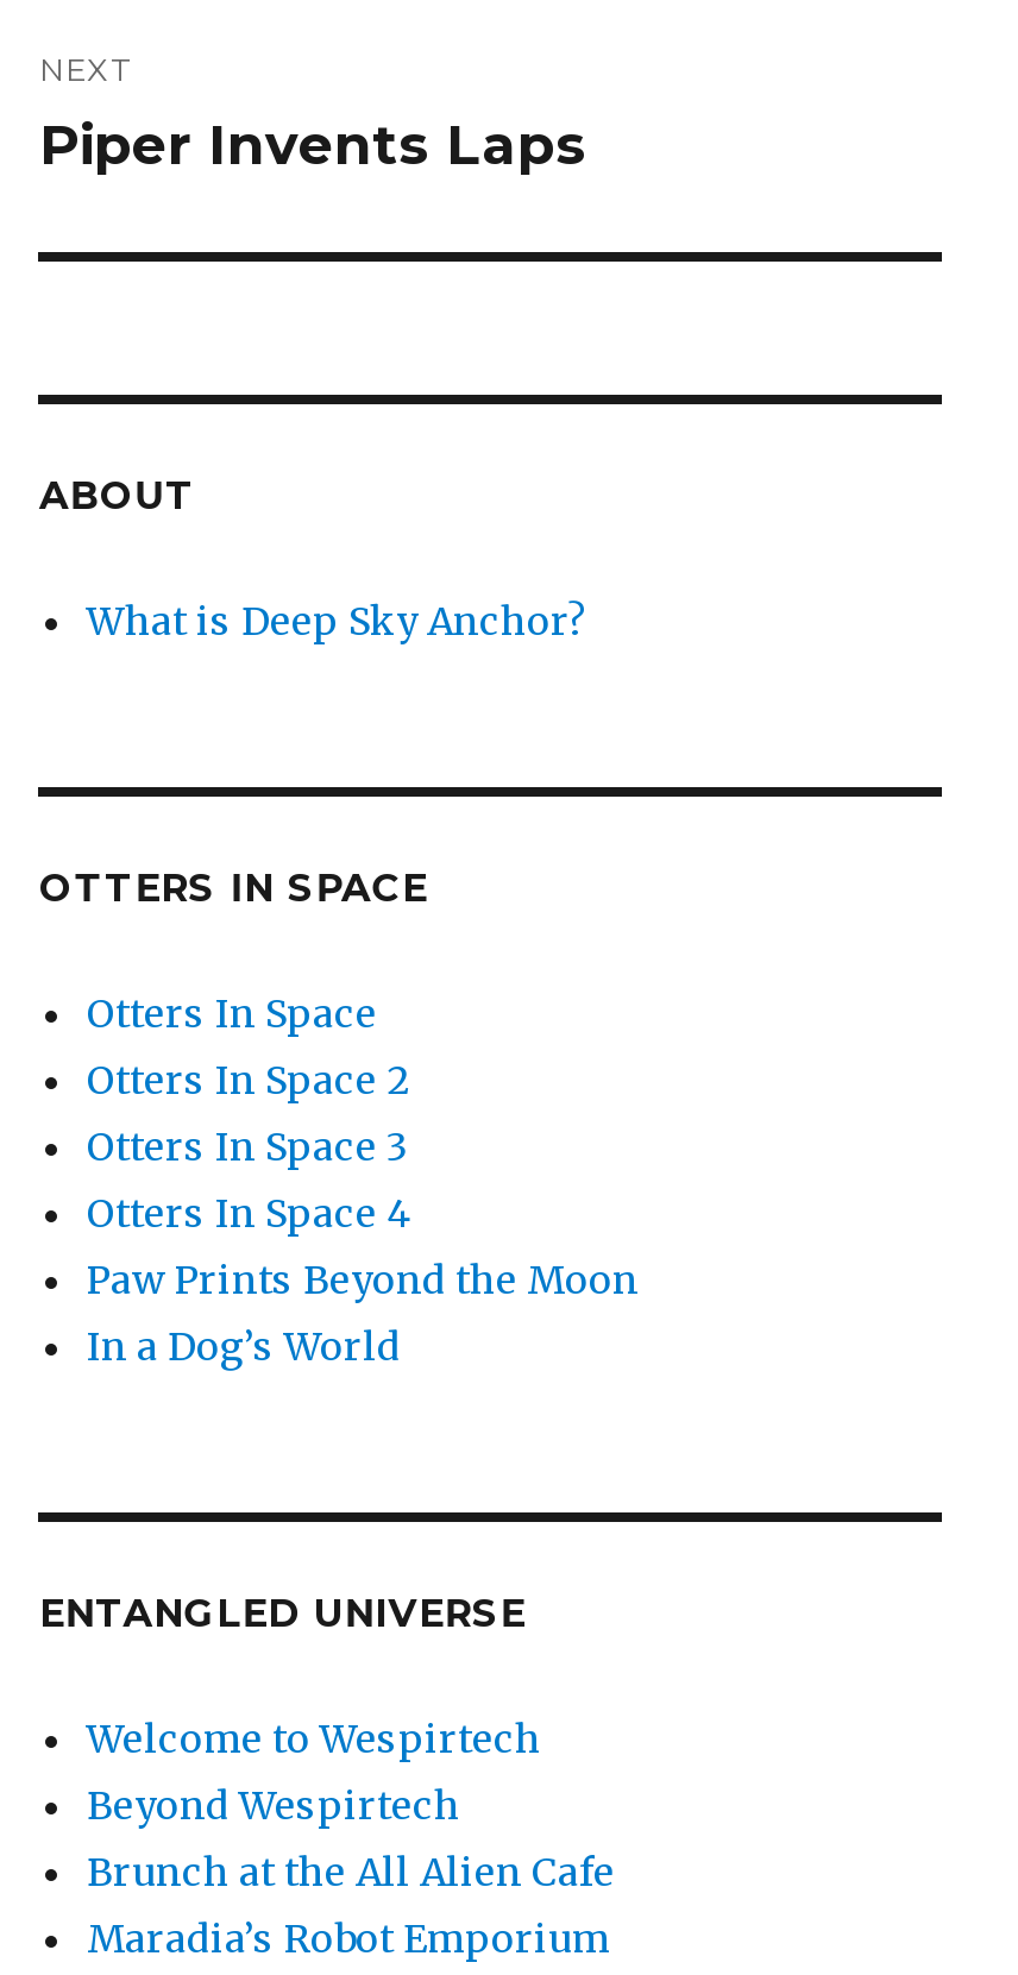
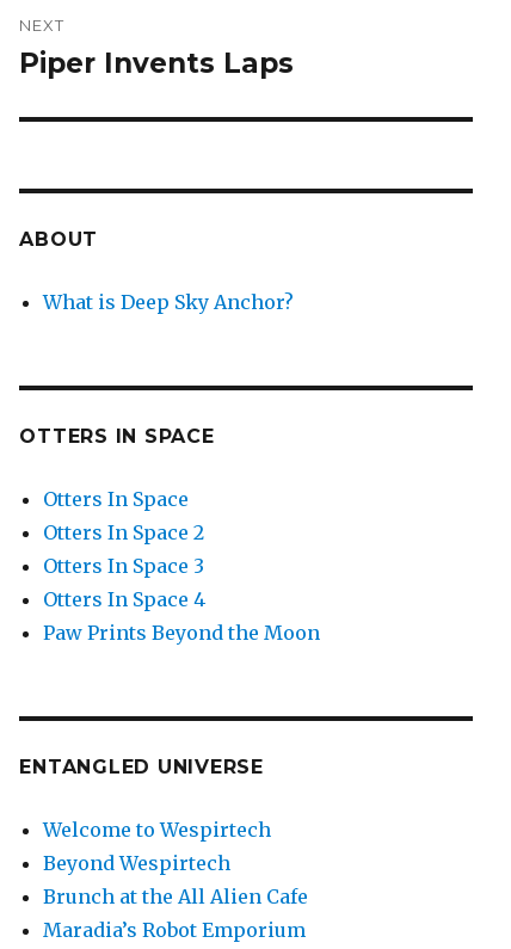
- In a Dog’s World
